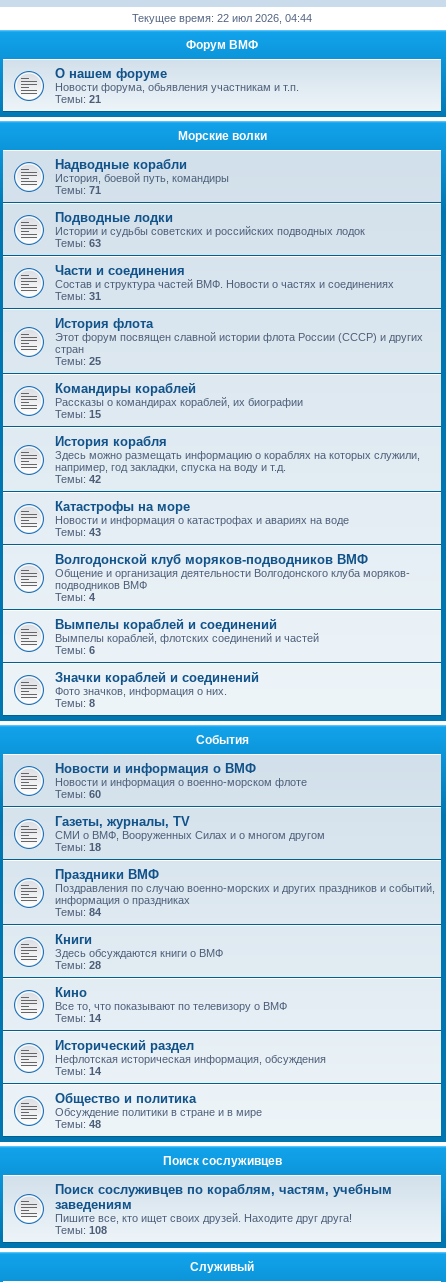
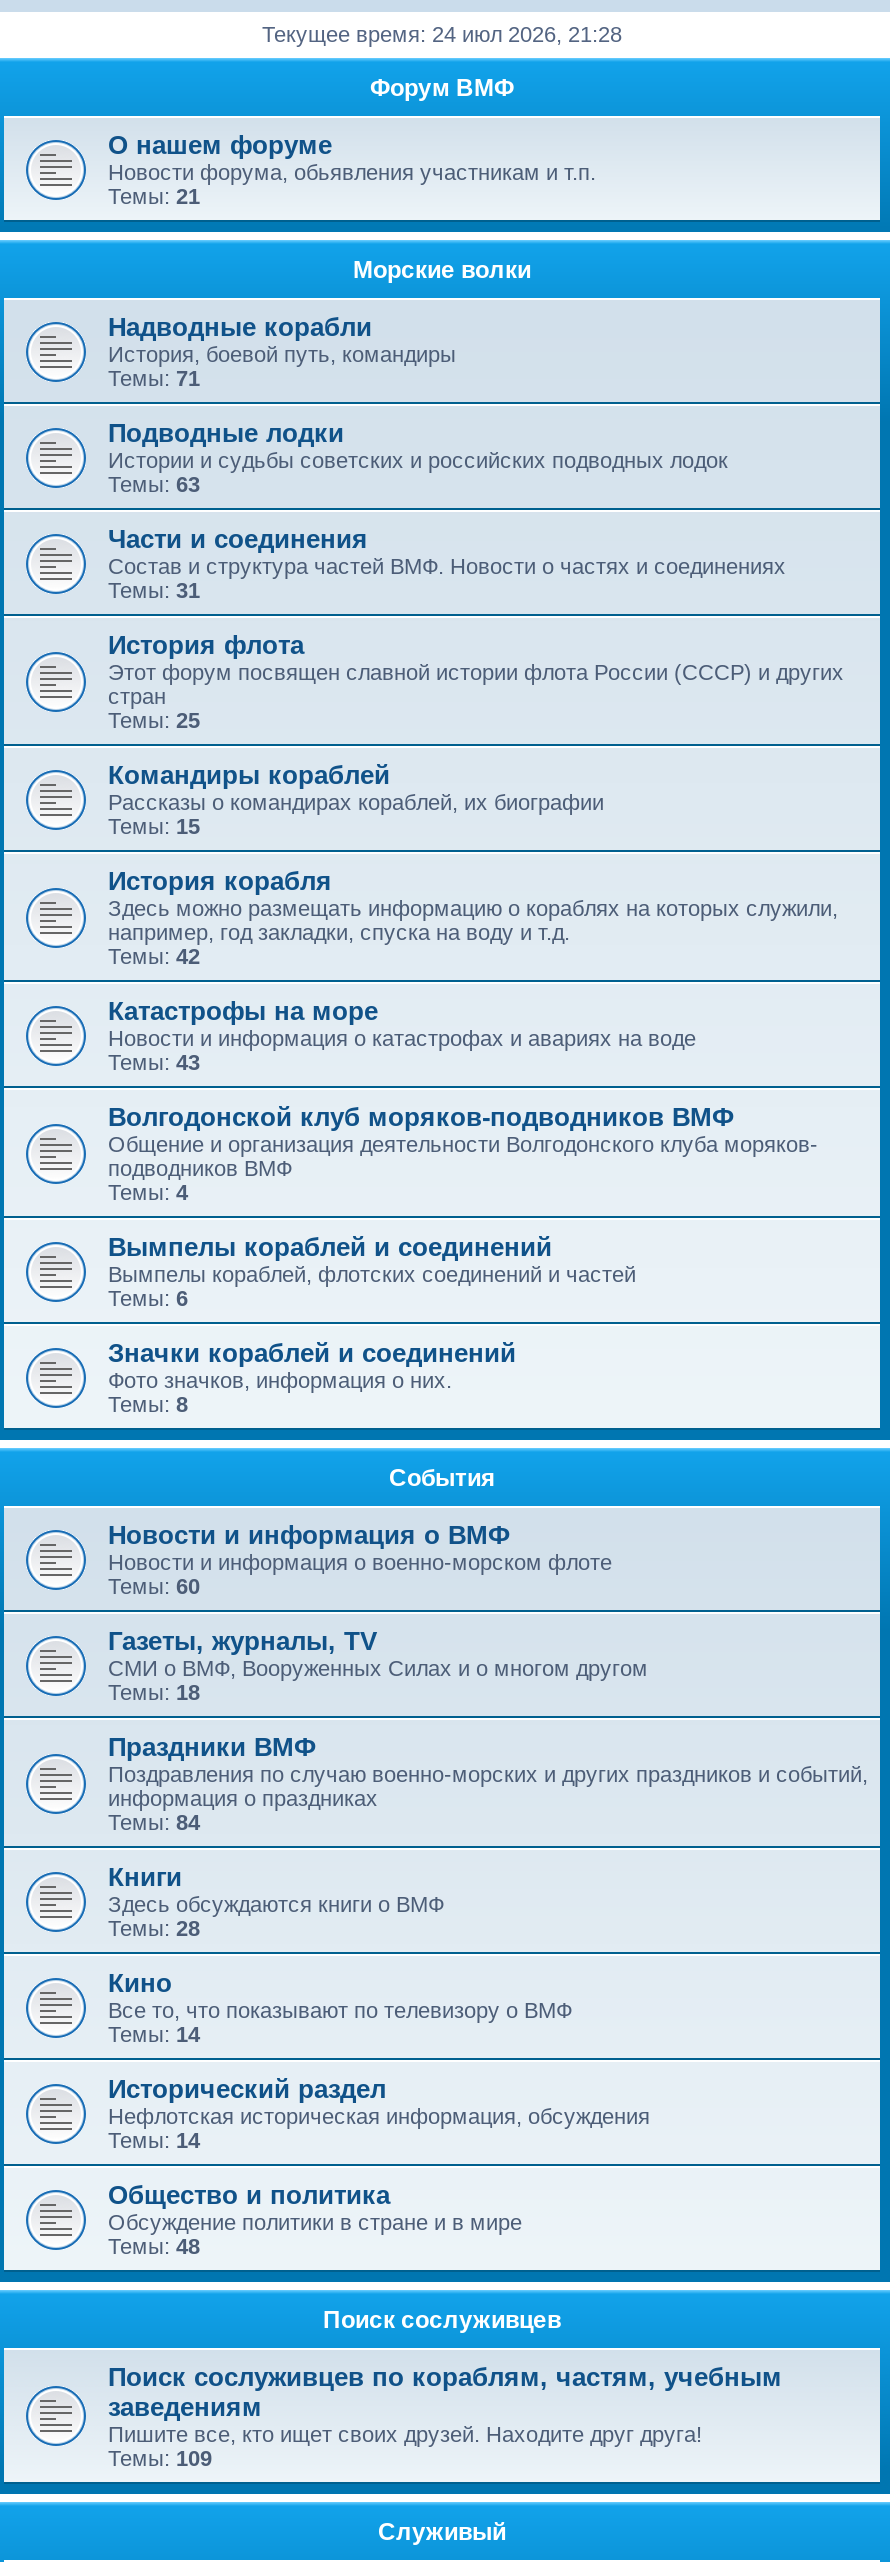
- Текущее время: 22 июл 2026, 04:44
+ Текущее время: 24 июл 2026, 21:28

- Темы: 108
+ Темы: 109
